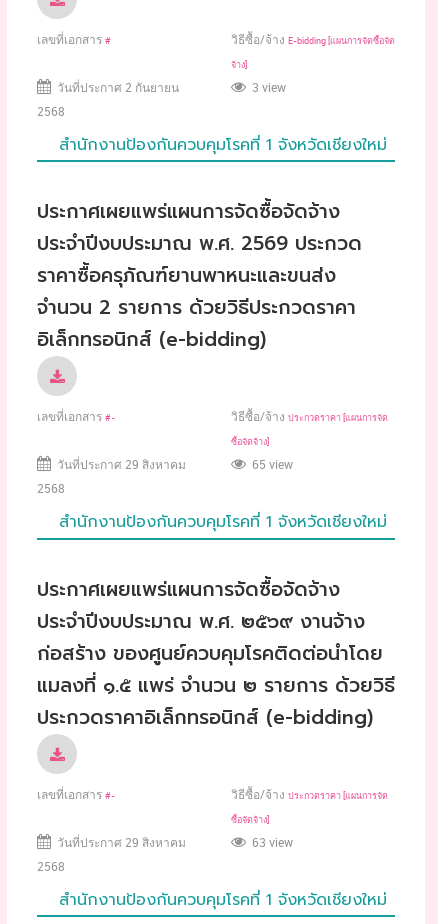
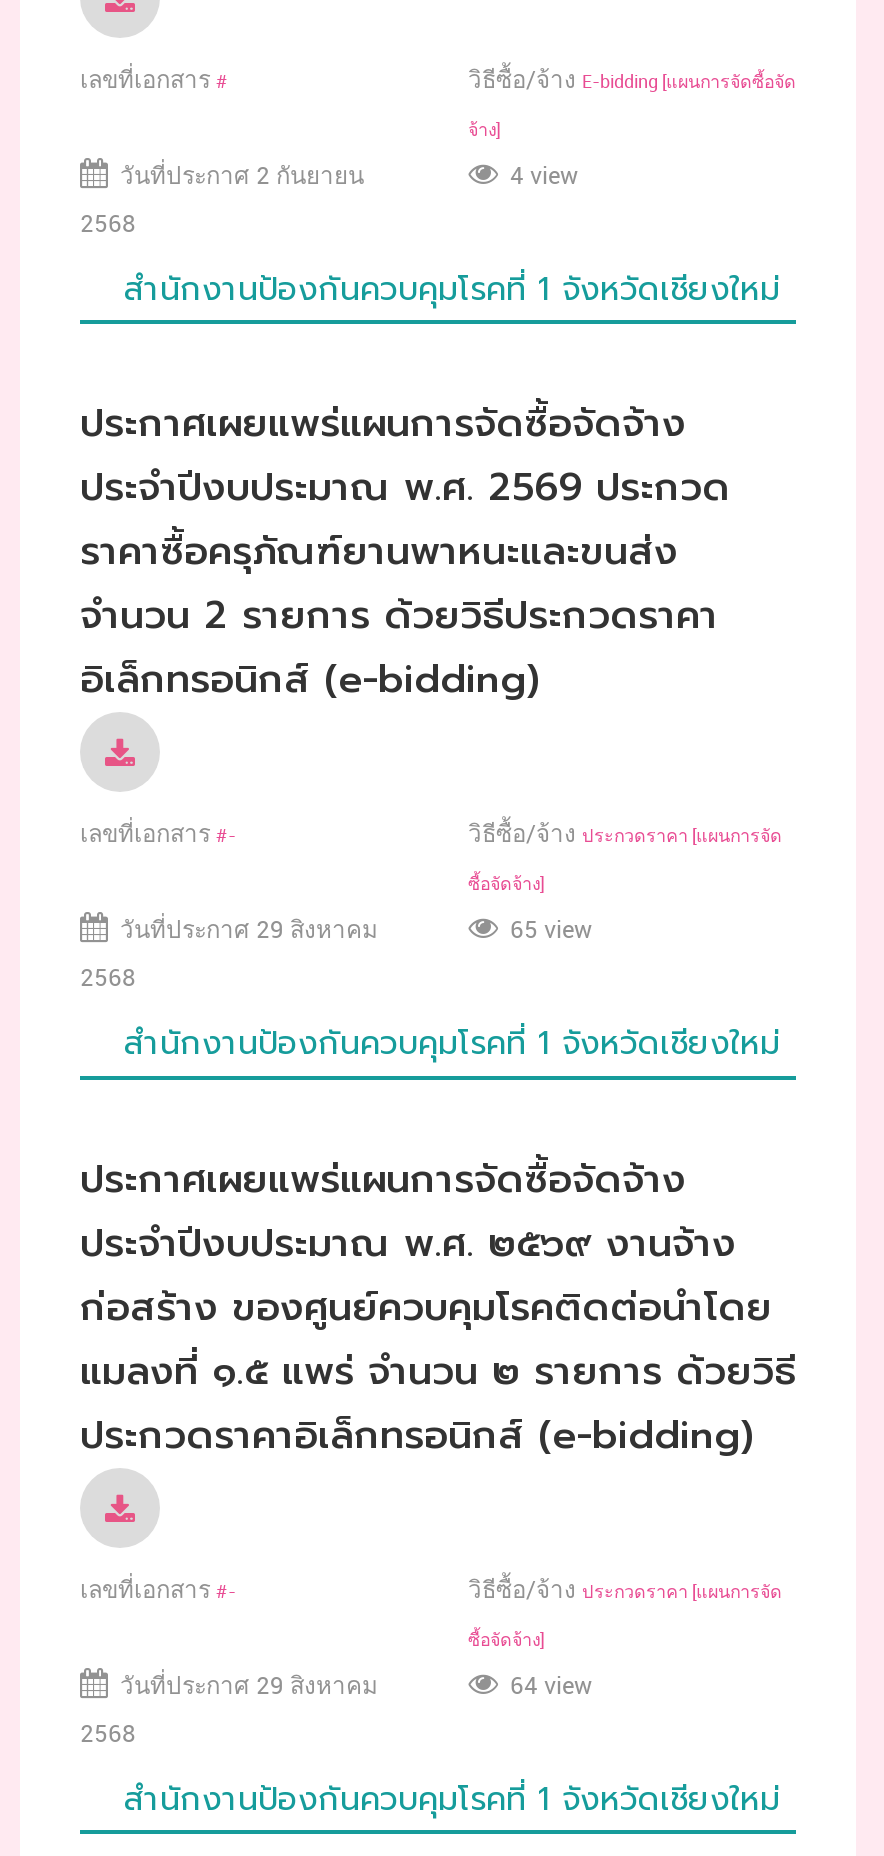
- 3 view
+ 4 view

- 63 view
+ 64 view
